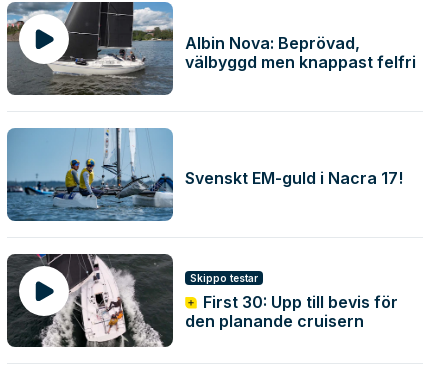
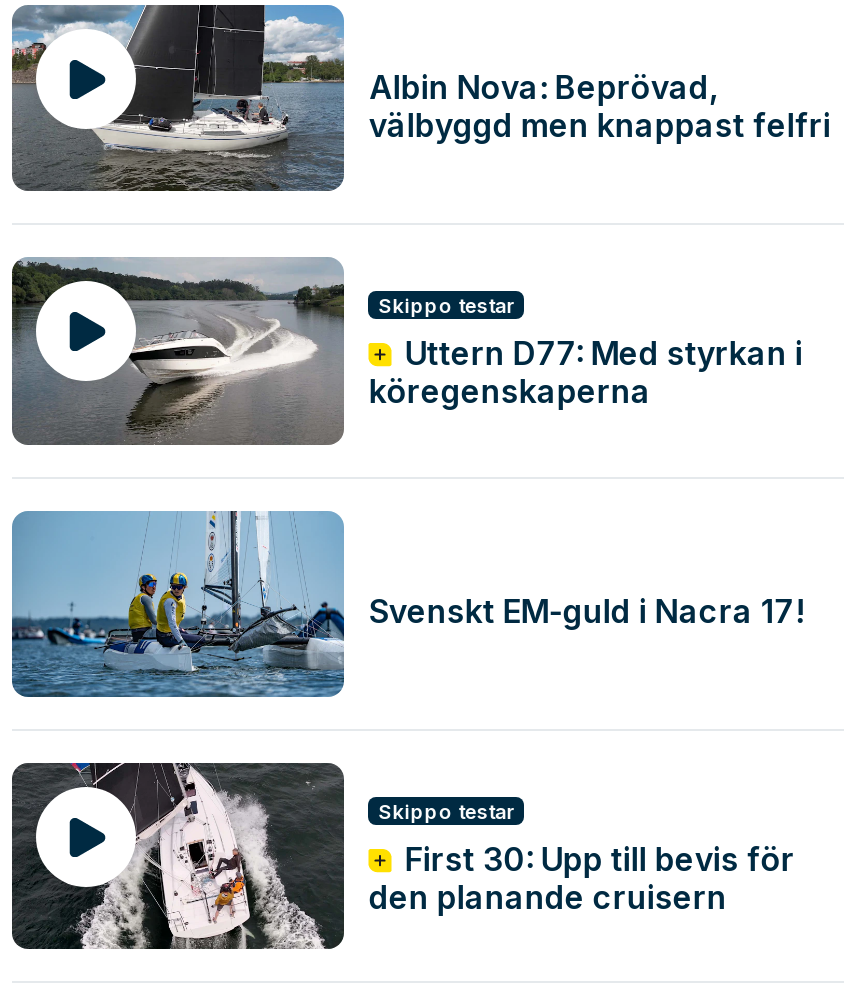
+ [image]
+ Skippo testar
+ Uttern D77: Med styrkan i
+ köregenskaperna
